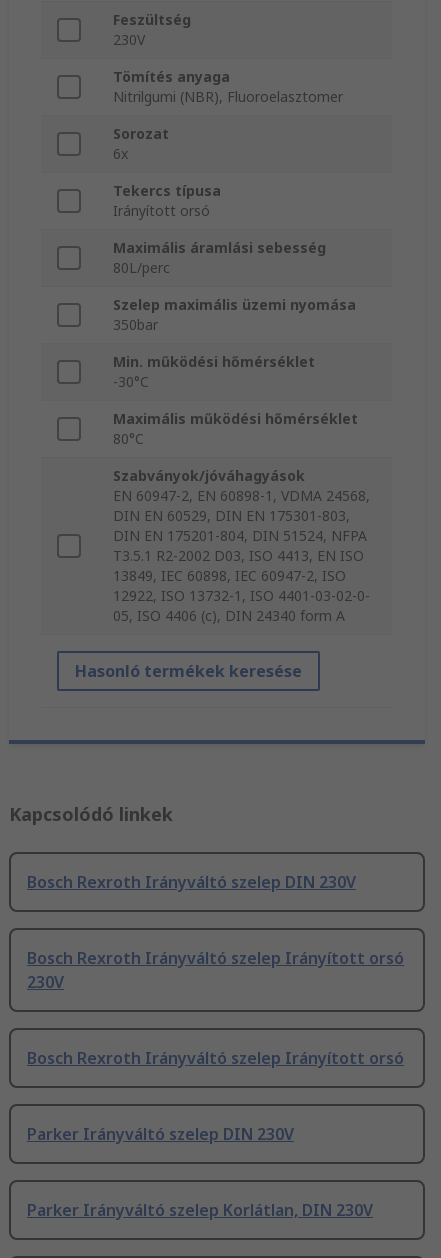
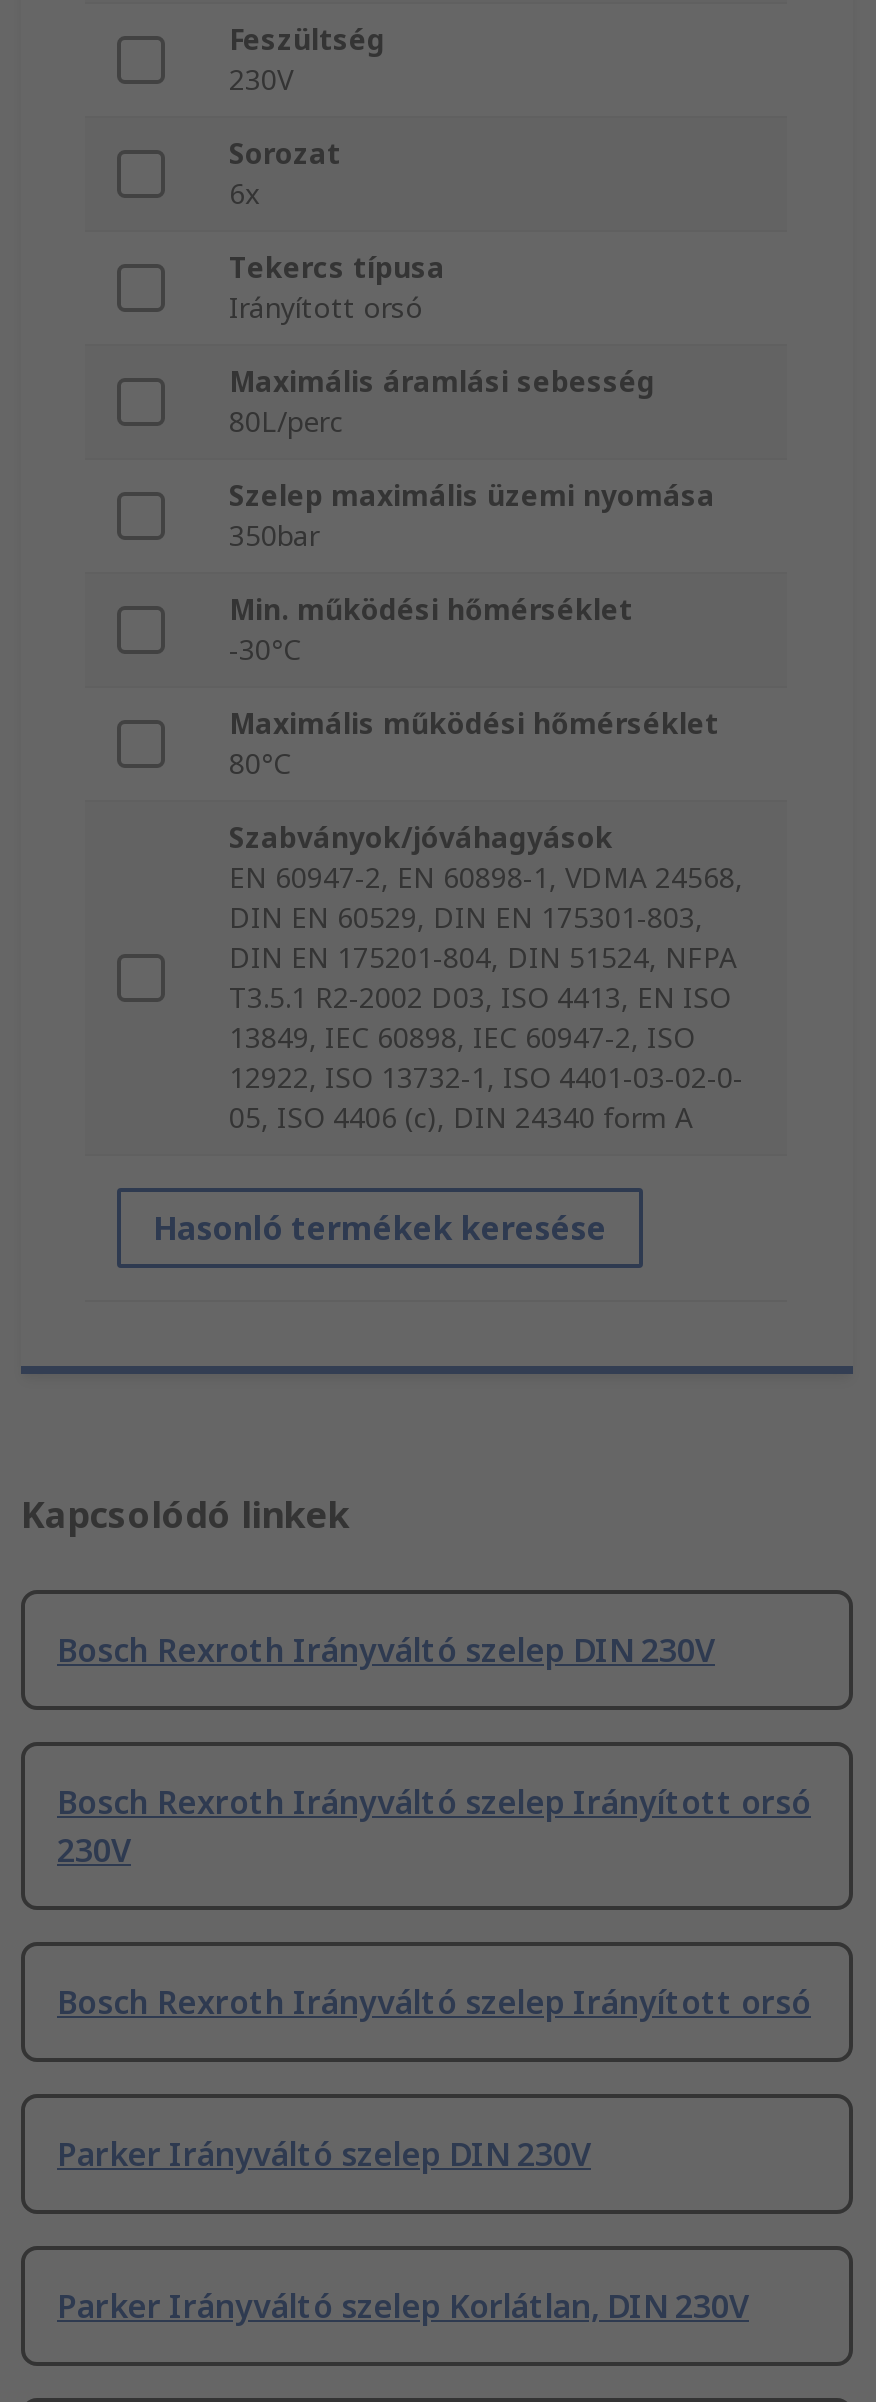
- Tömítés anyaga
- Nitrilgumi (NBR), Fluoroelasztomer
